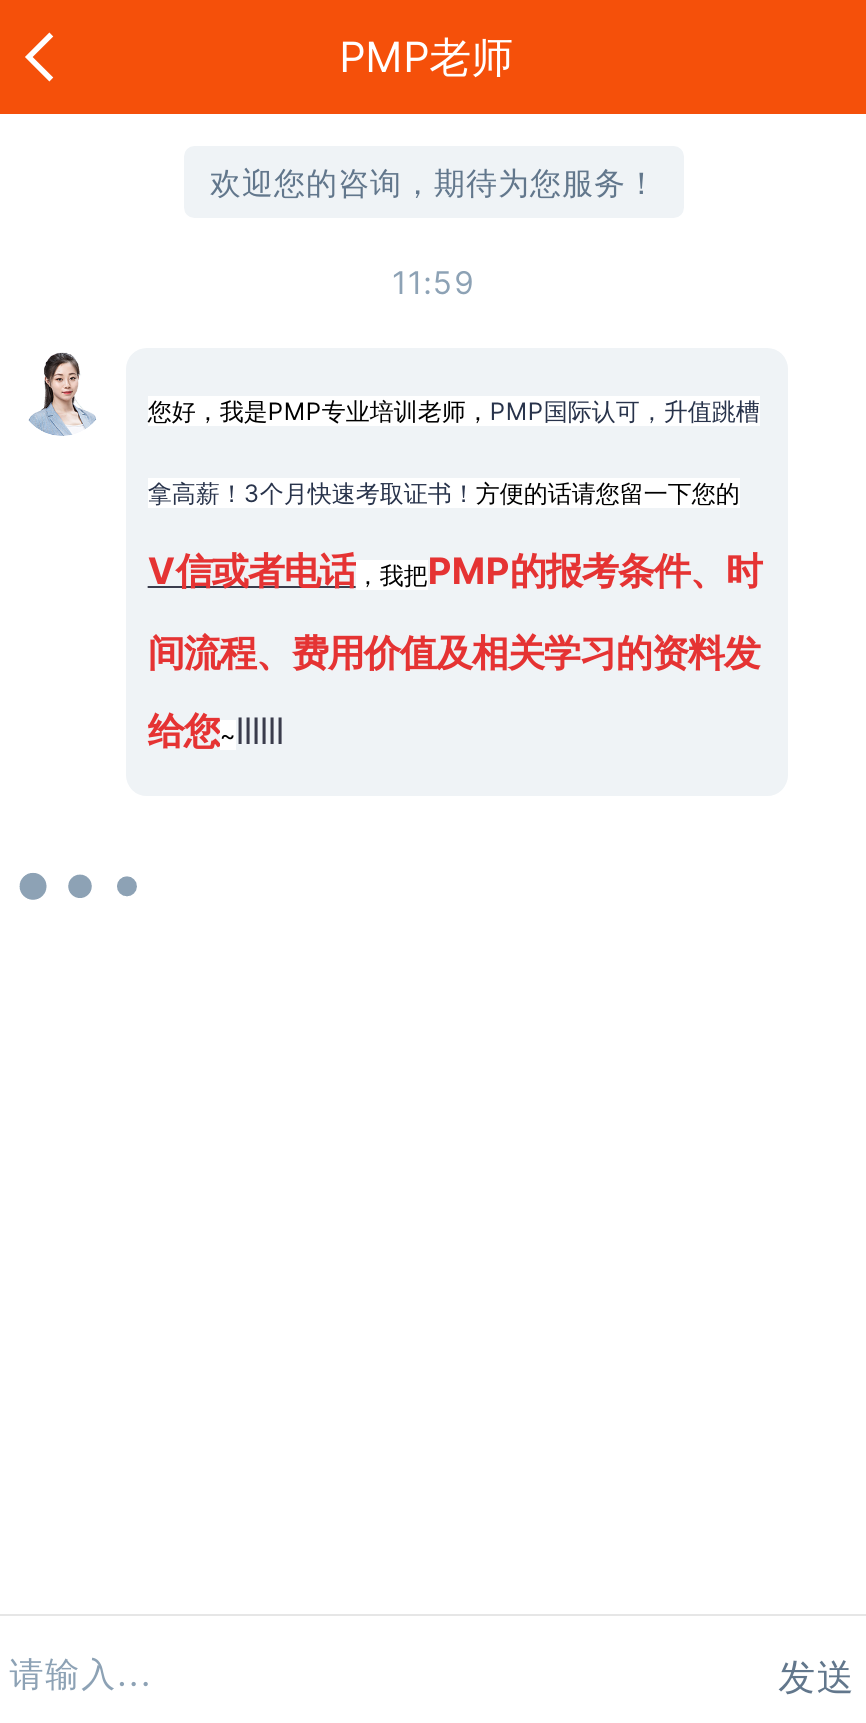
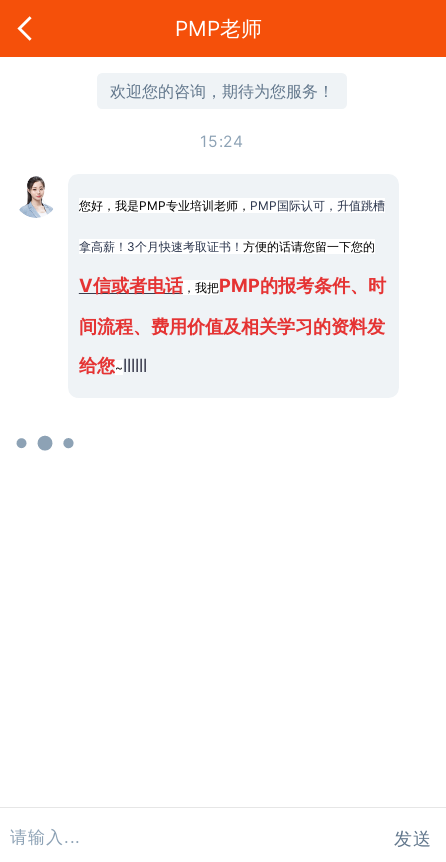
- 11:59
+ 15:24
